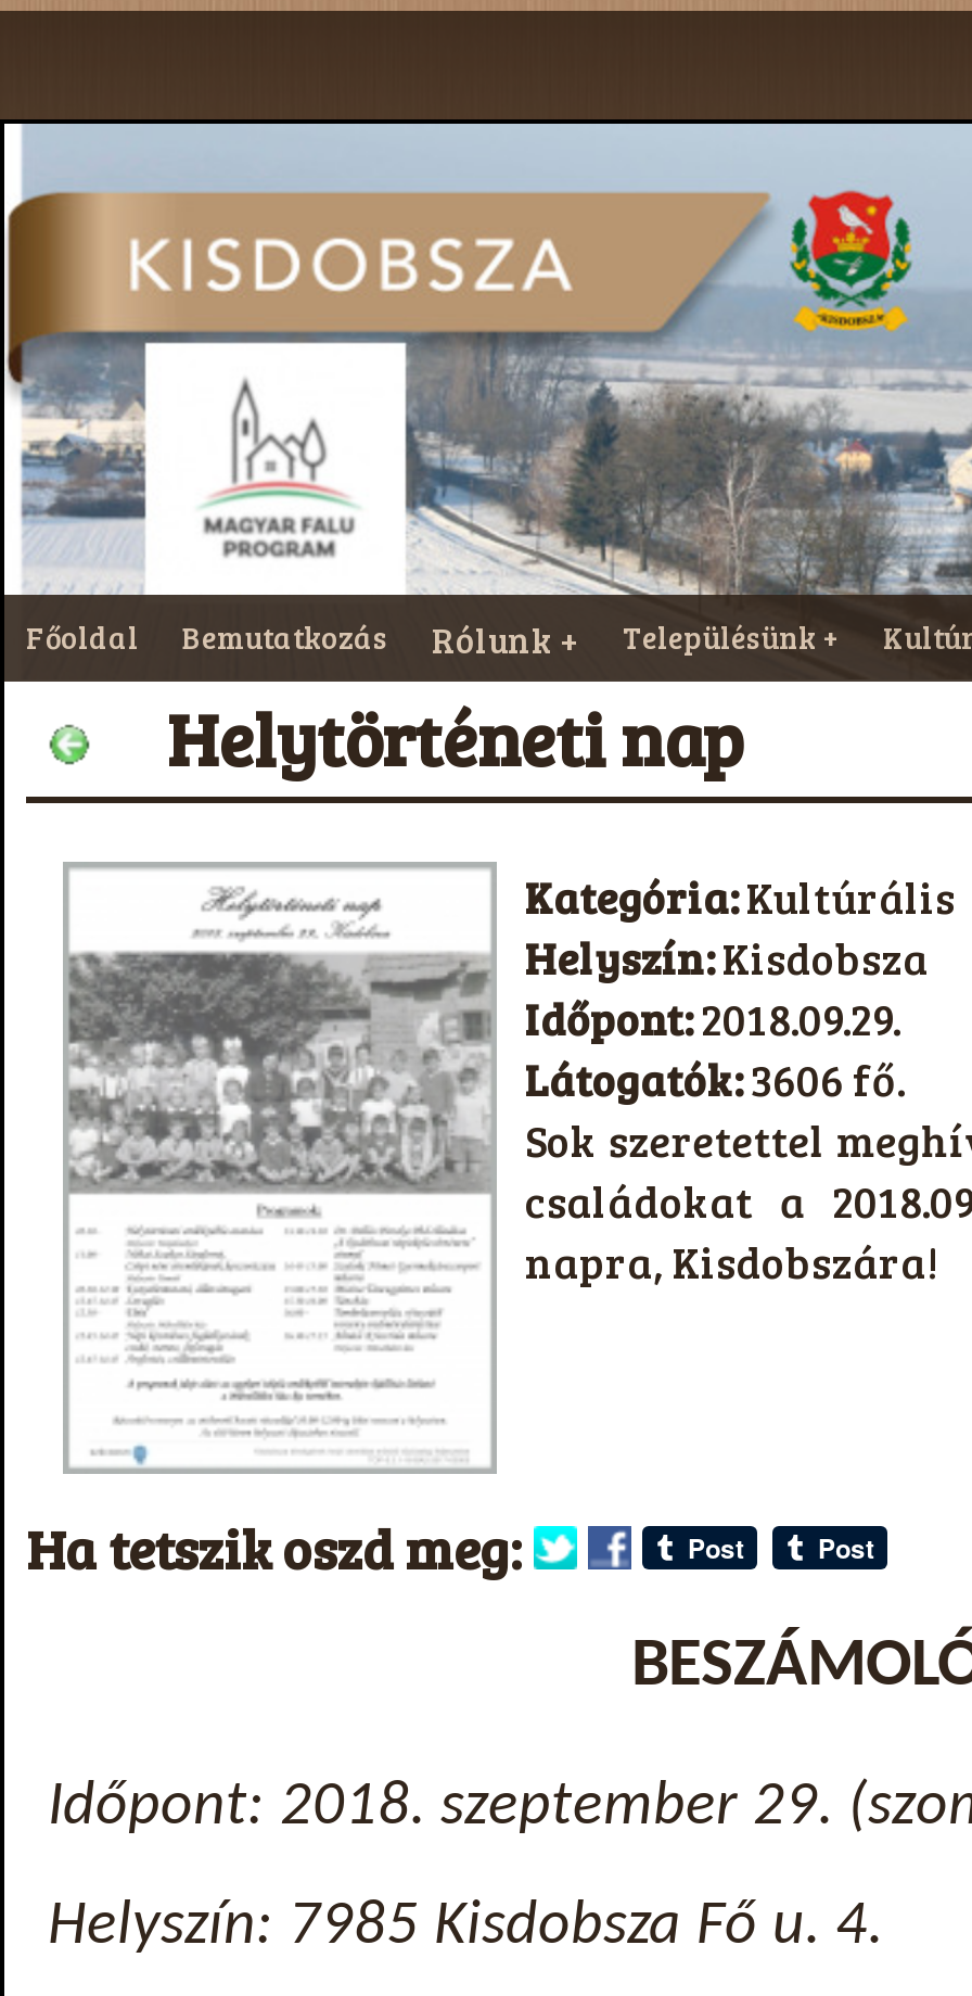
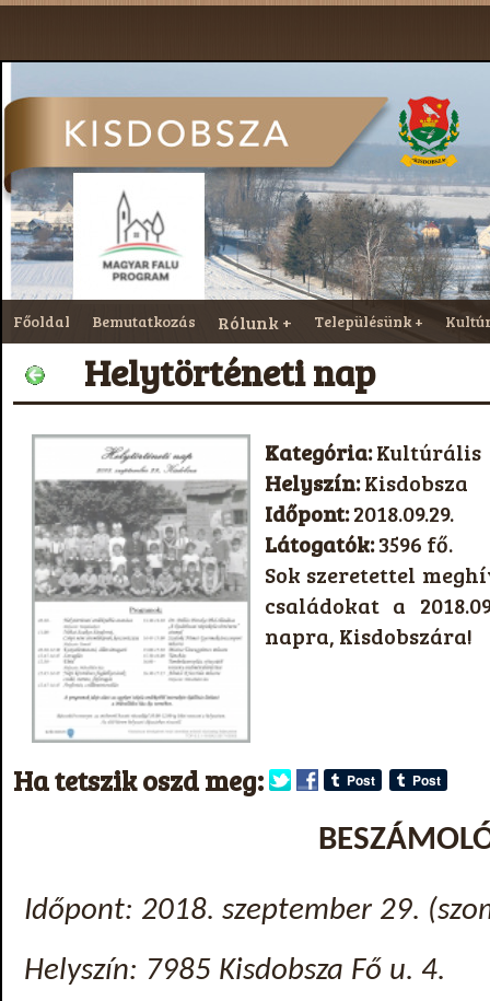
- Látogatók:3606 fő.
+ Látogatók:3596 fő.
